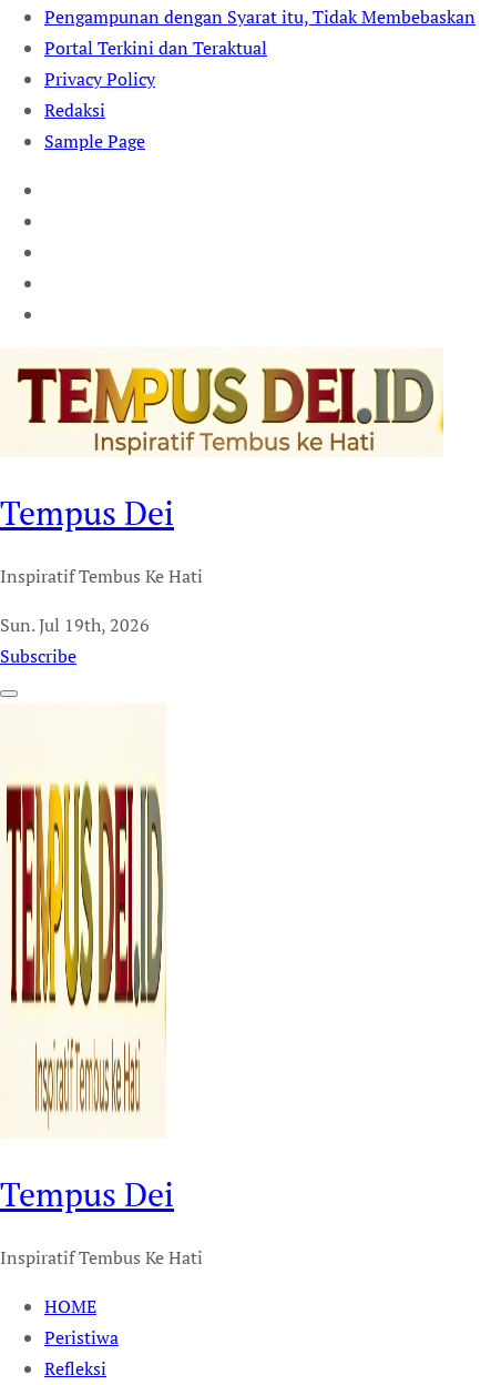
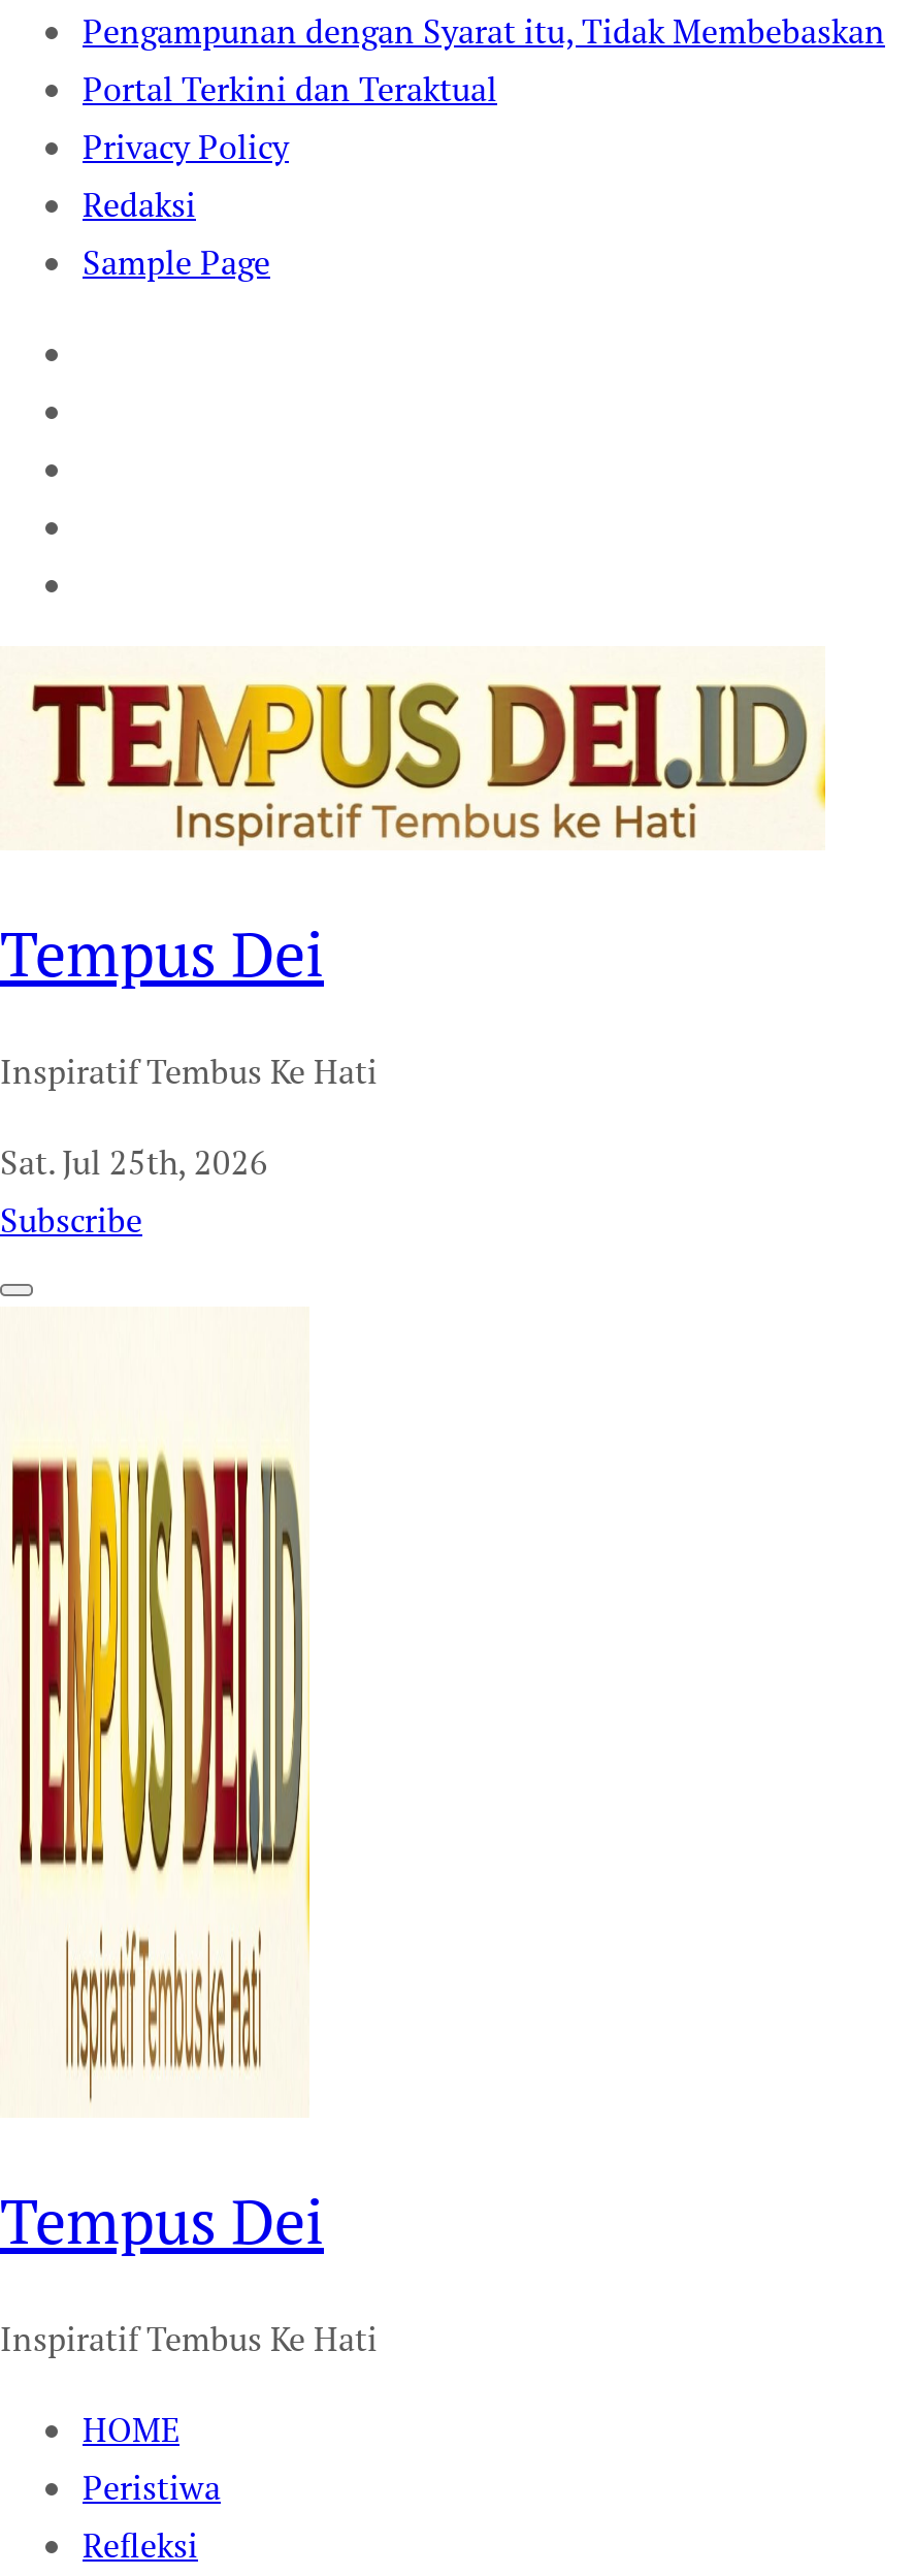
- Sun. Jul 19th, 2026
+ Sat. Jul 25th, 2026
